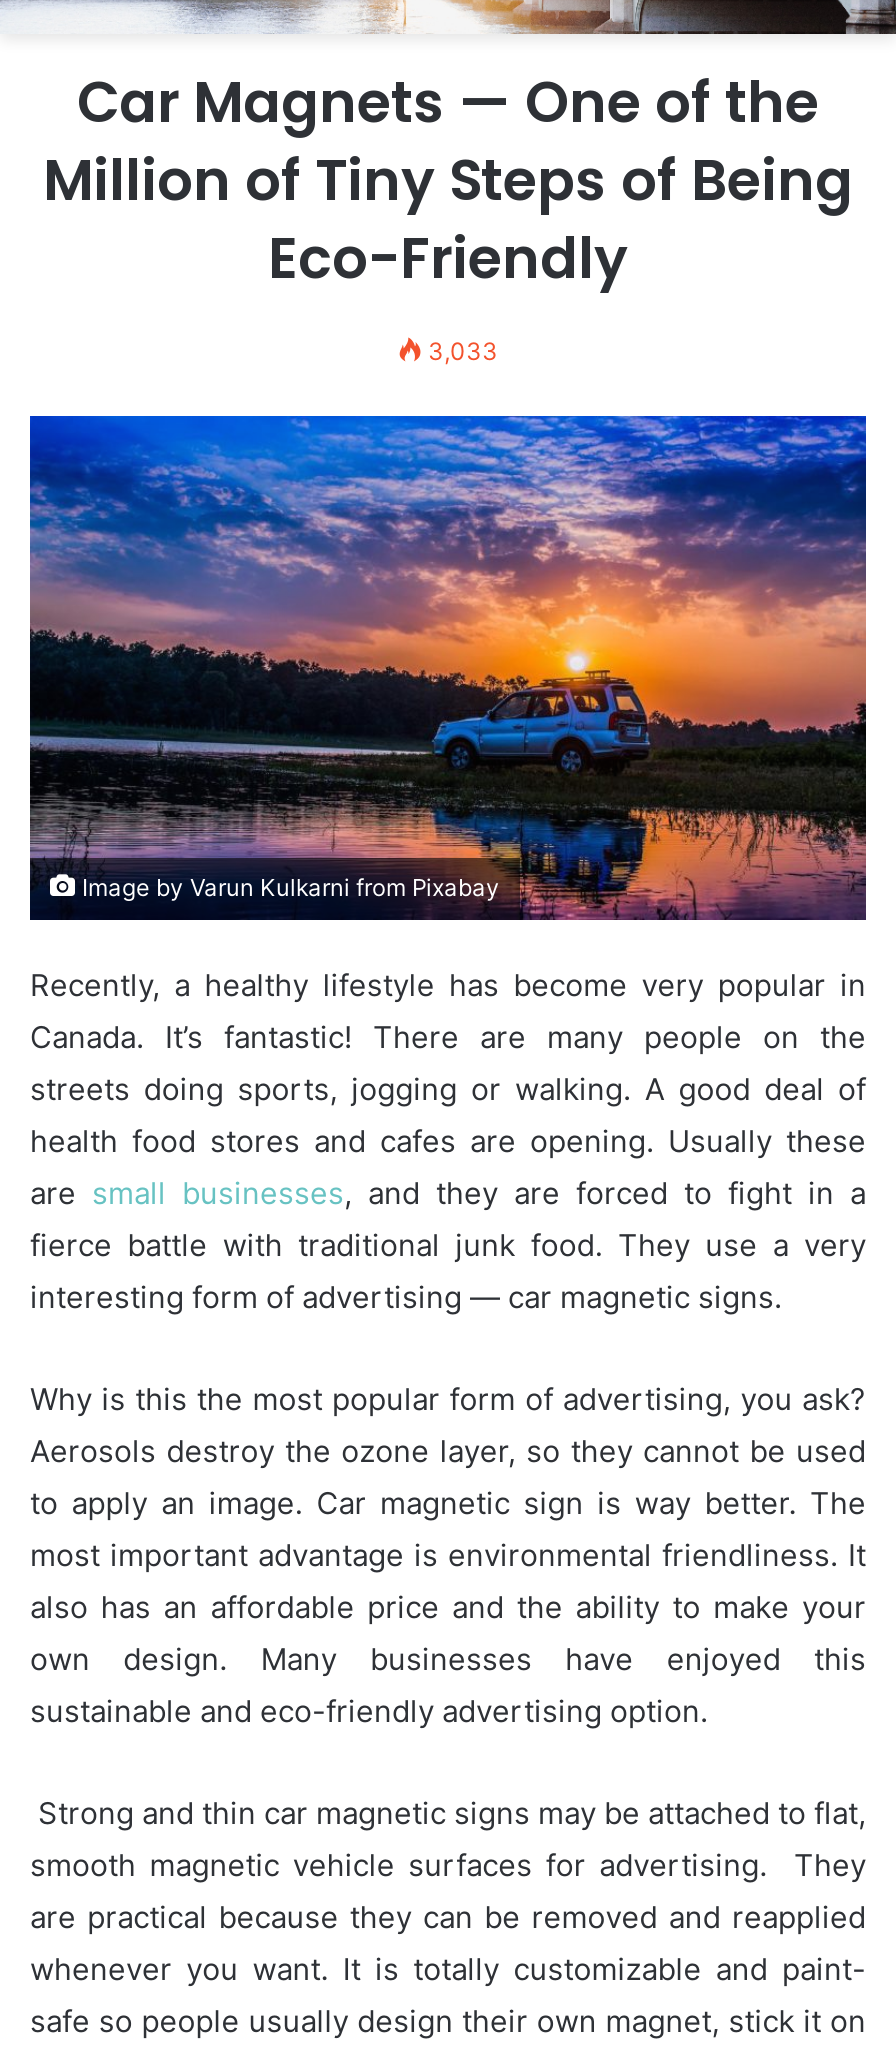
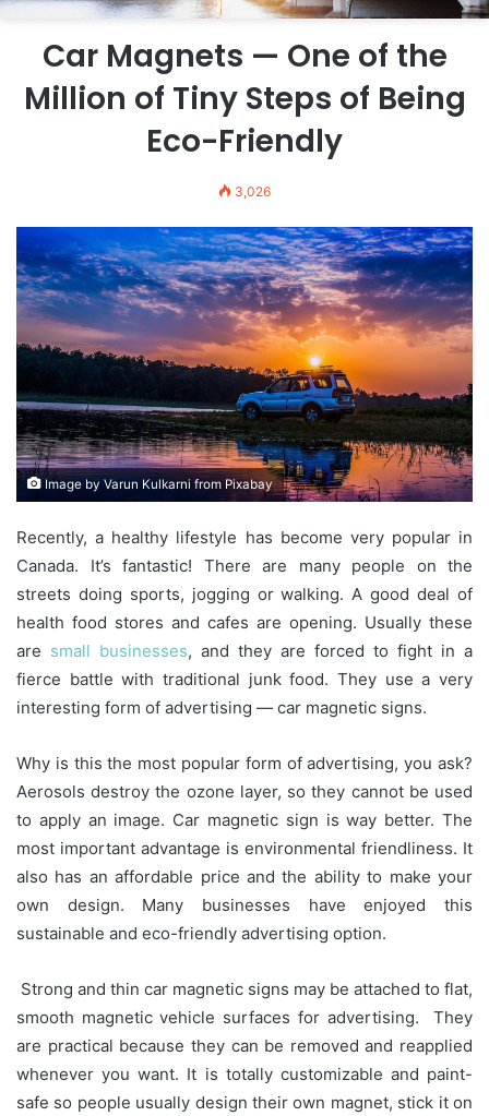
- 3,033
+ 3,026
